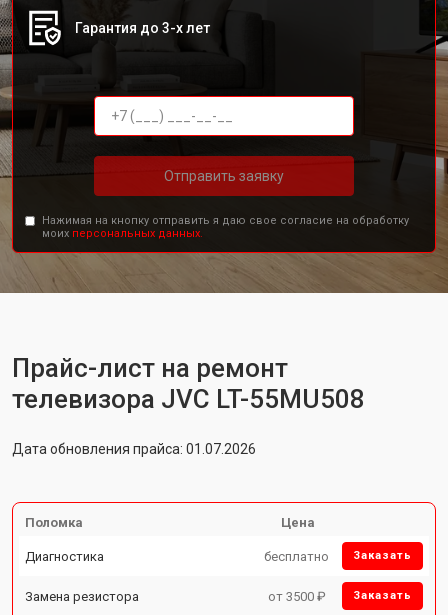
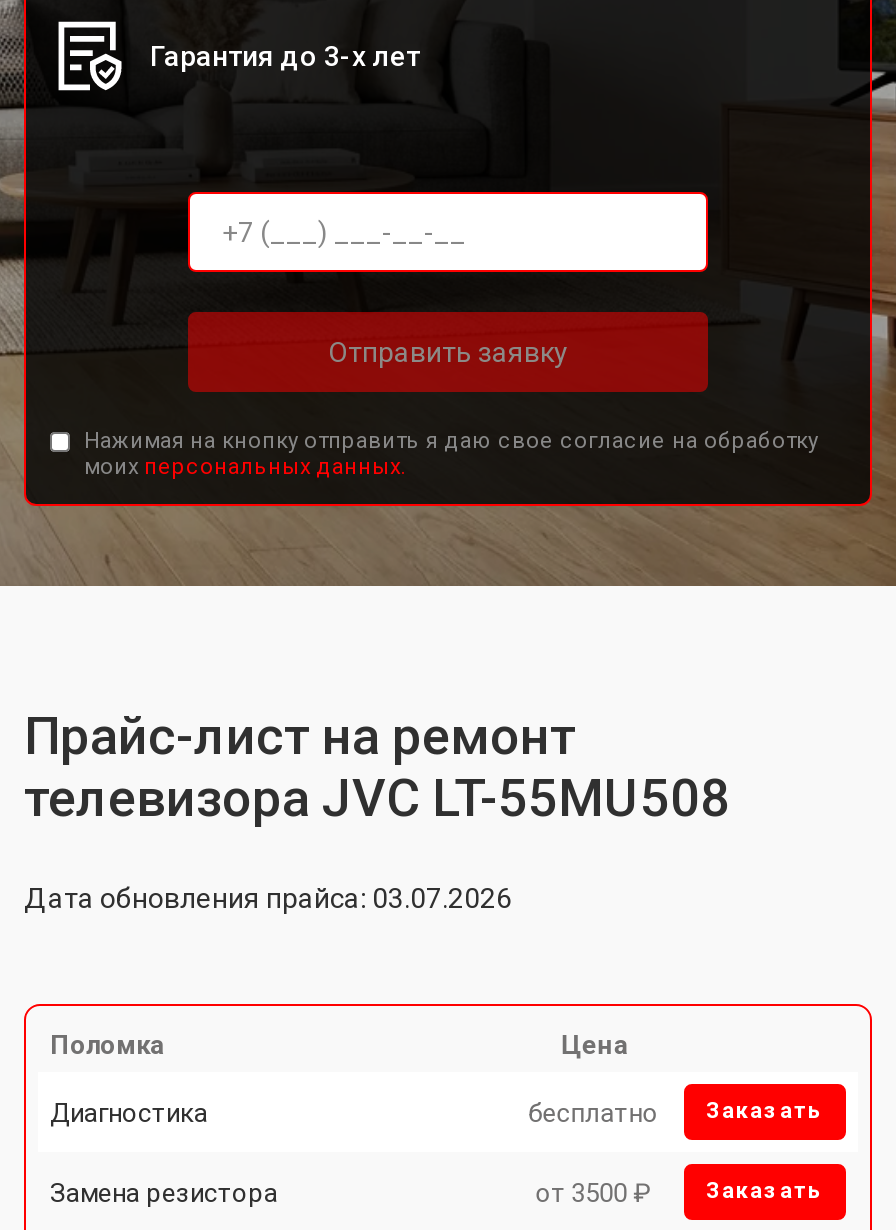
- Дата обновления прайса: 01.07.2026
+ Дата обновления прайса: 03.07.2026
